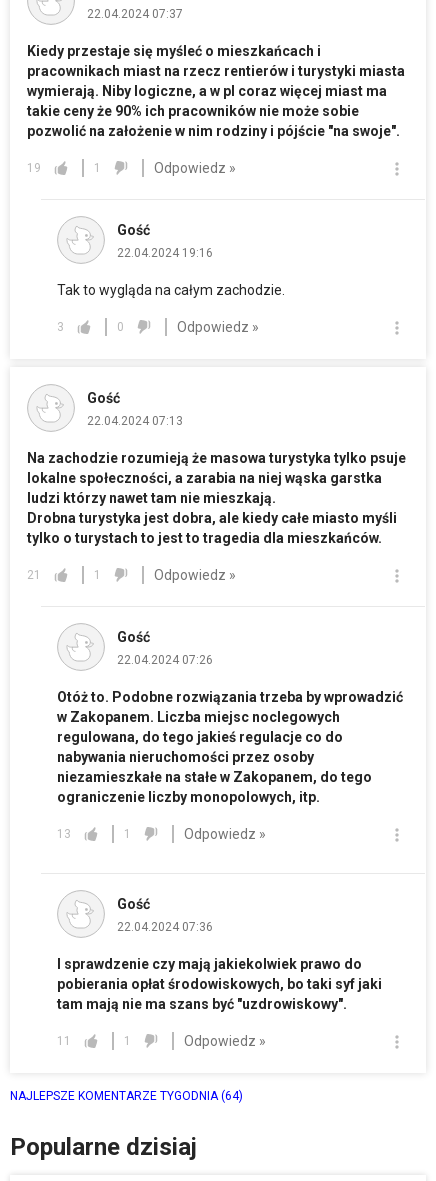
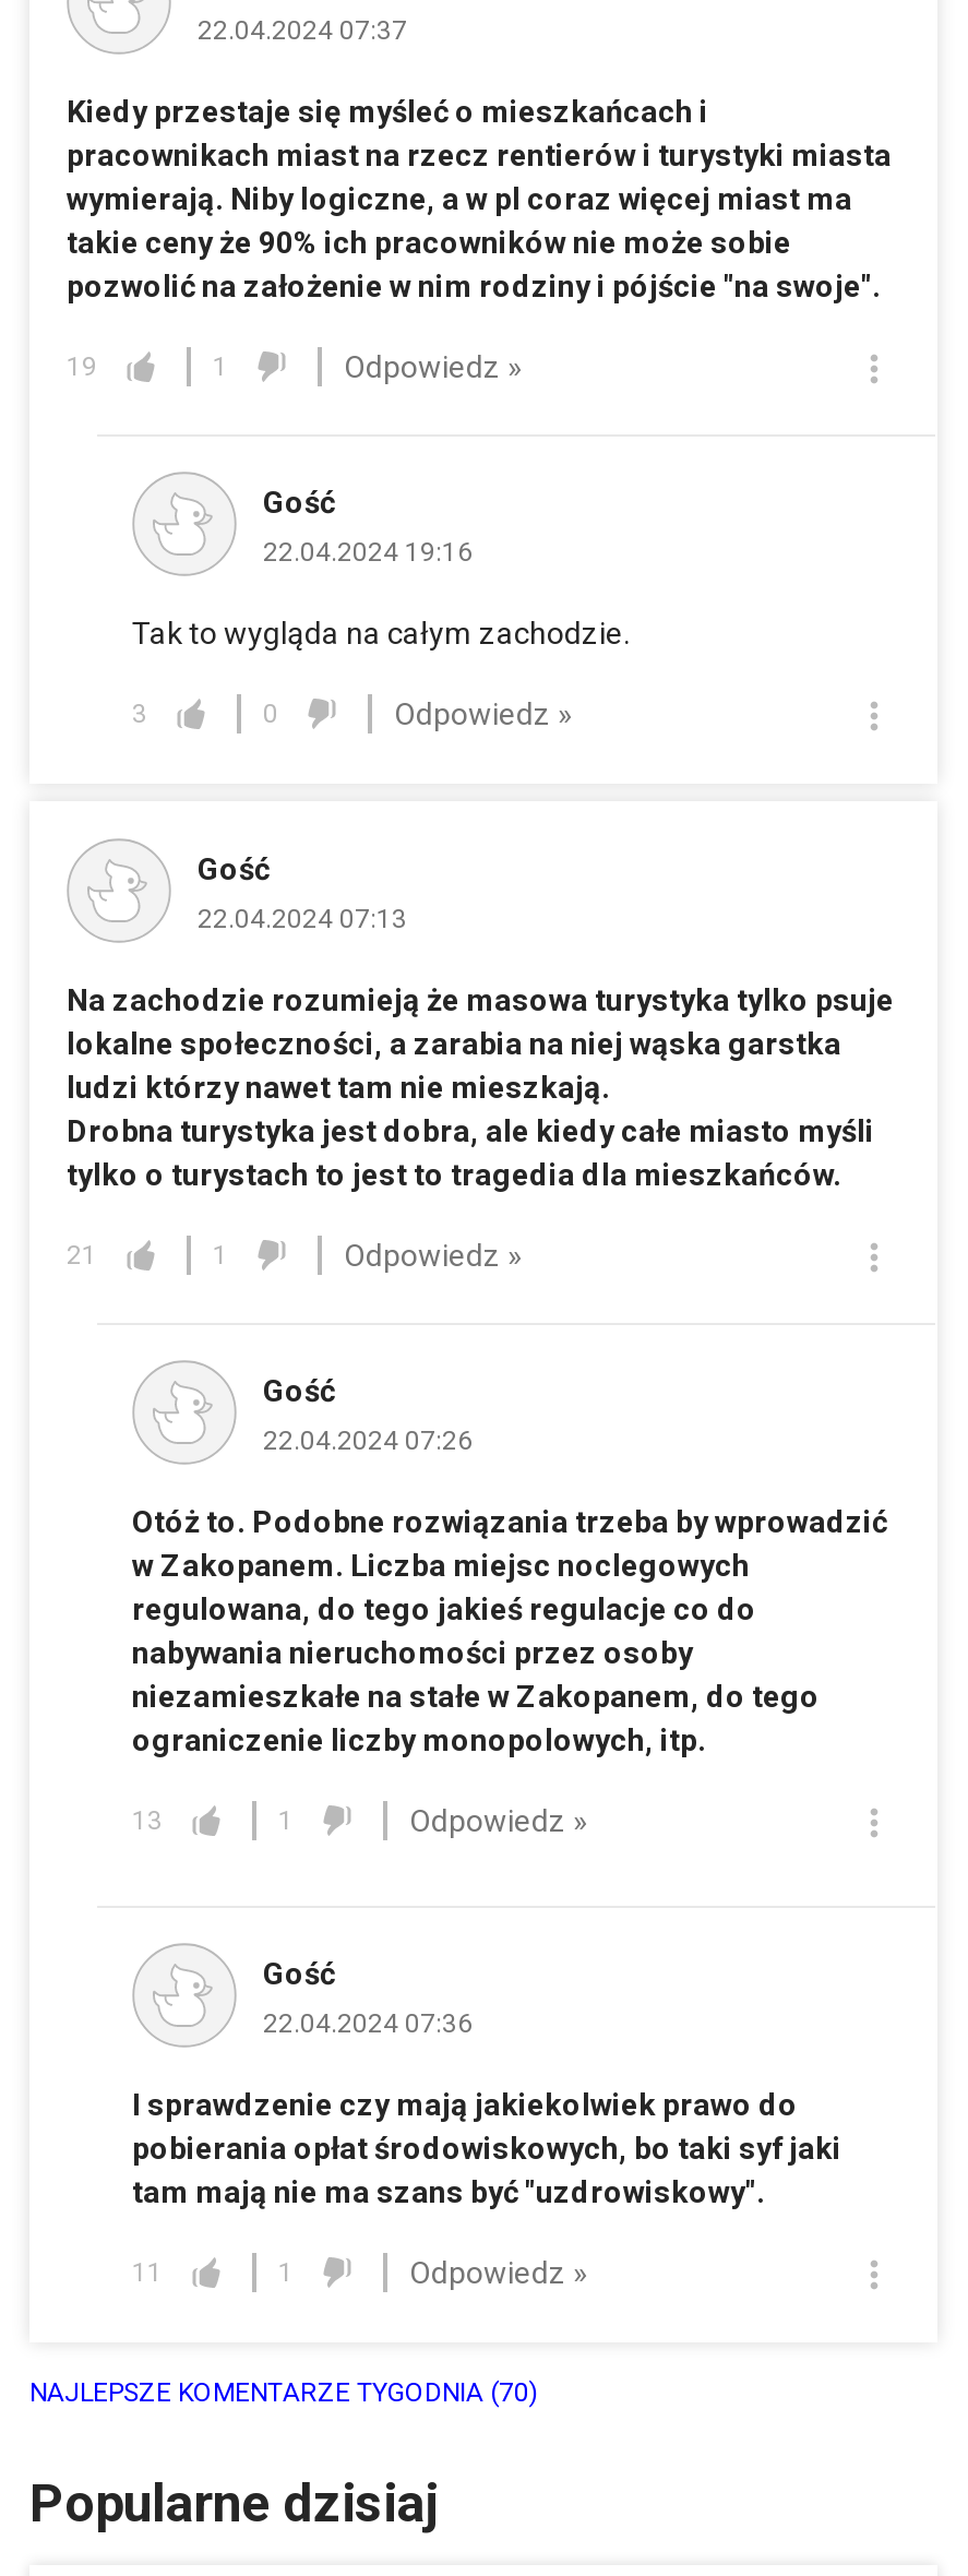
- NAJLEPSZE KOMENTARZE TYGODNIA (64)
+ NAJLEPSZE KOMENTARZE TYGODNIA (70)
